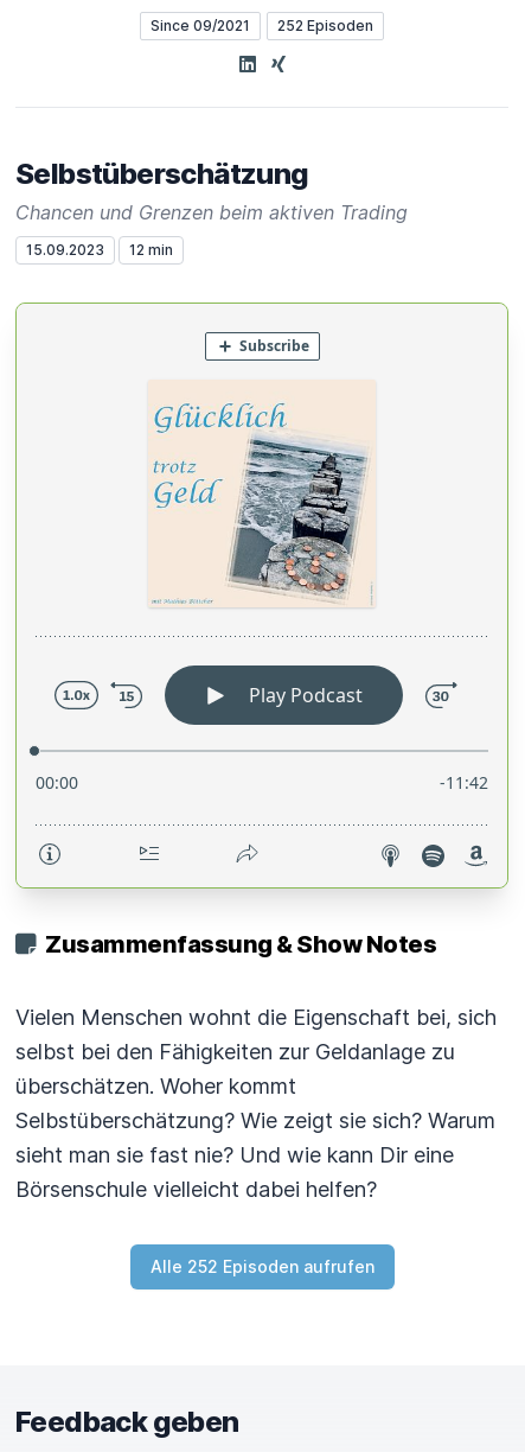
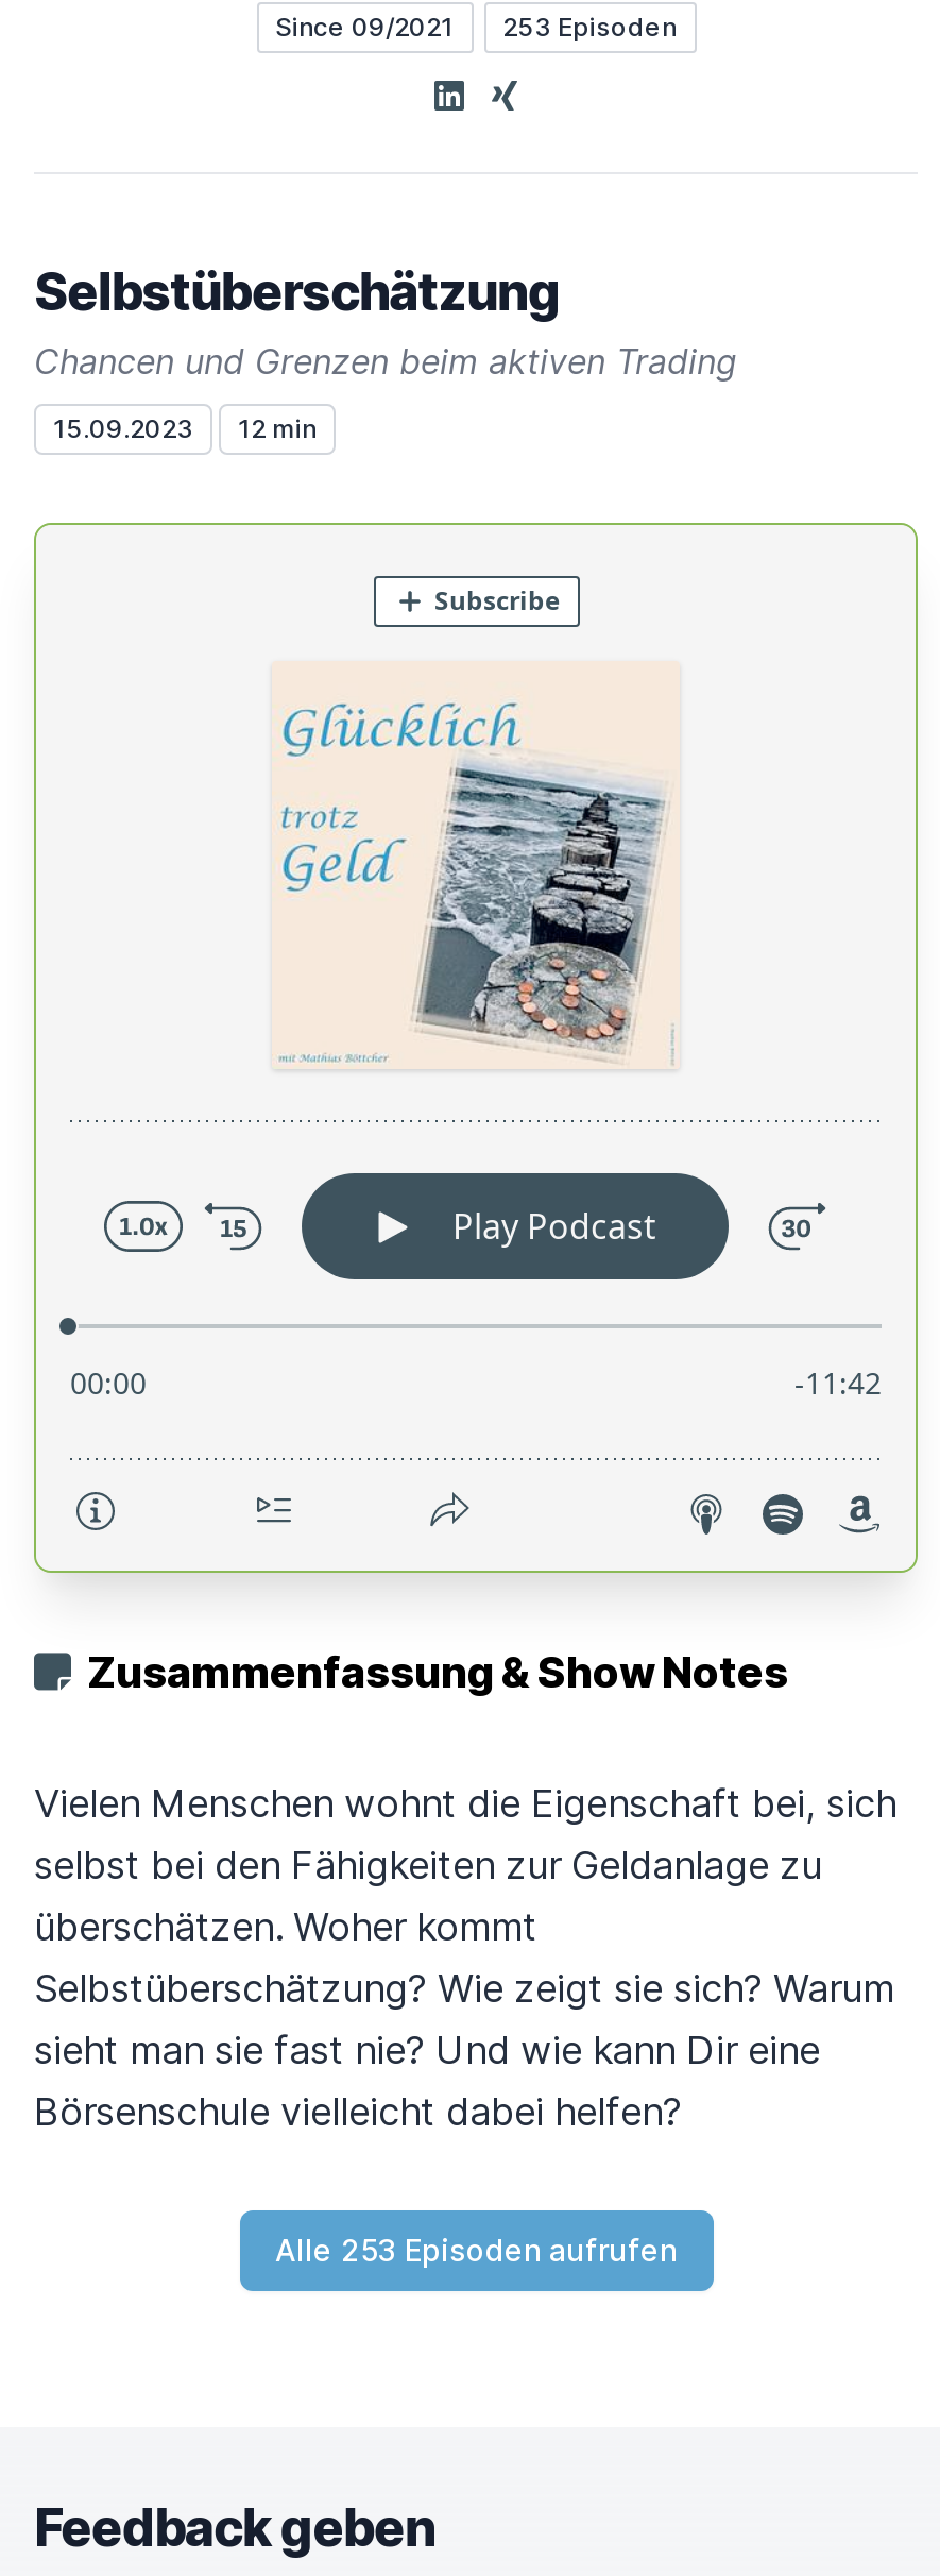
- Since 09/2021 252 Episoden
+ Since 09/2021 253 Episoden

- Alle 252 Episoden aufrufen
+ Alle 253 Episoden aufrufen
